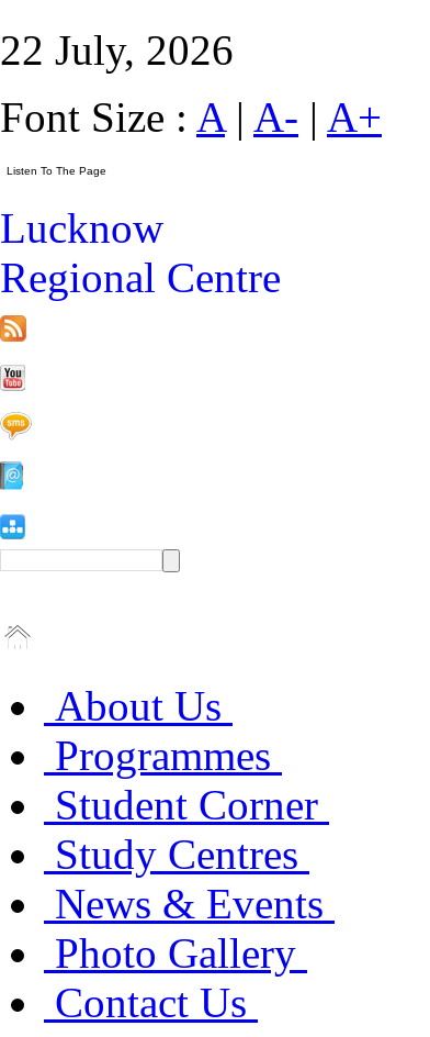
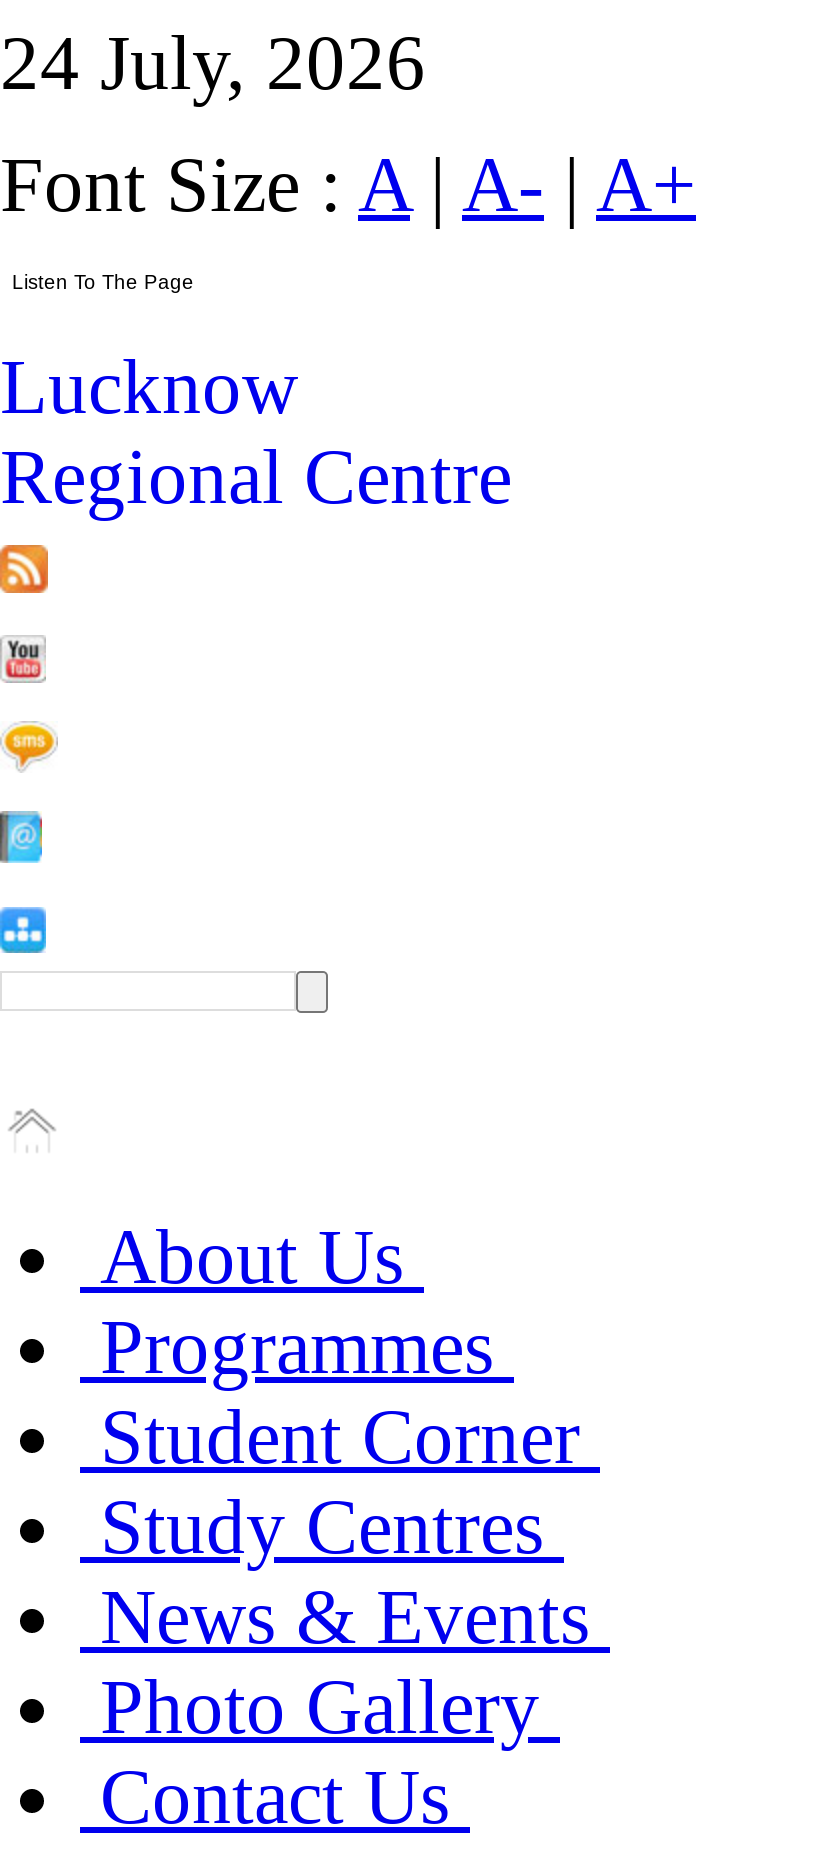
- 22 July, 2026
+ 24 July, 2026
